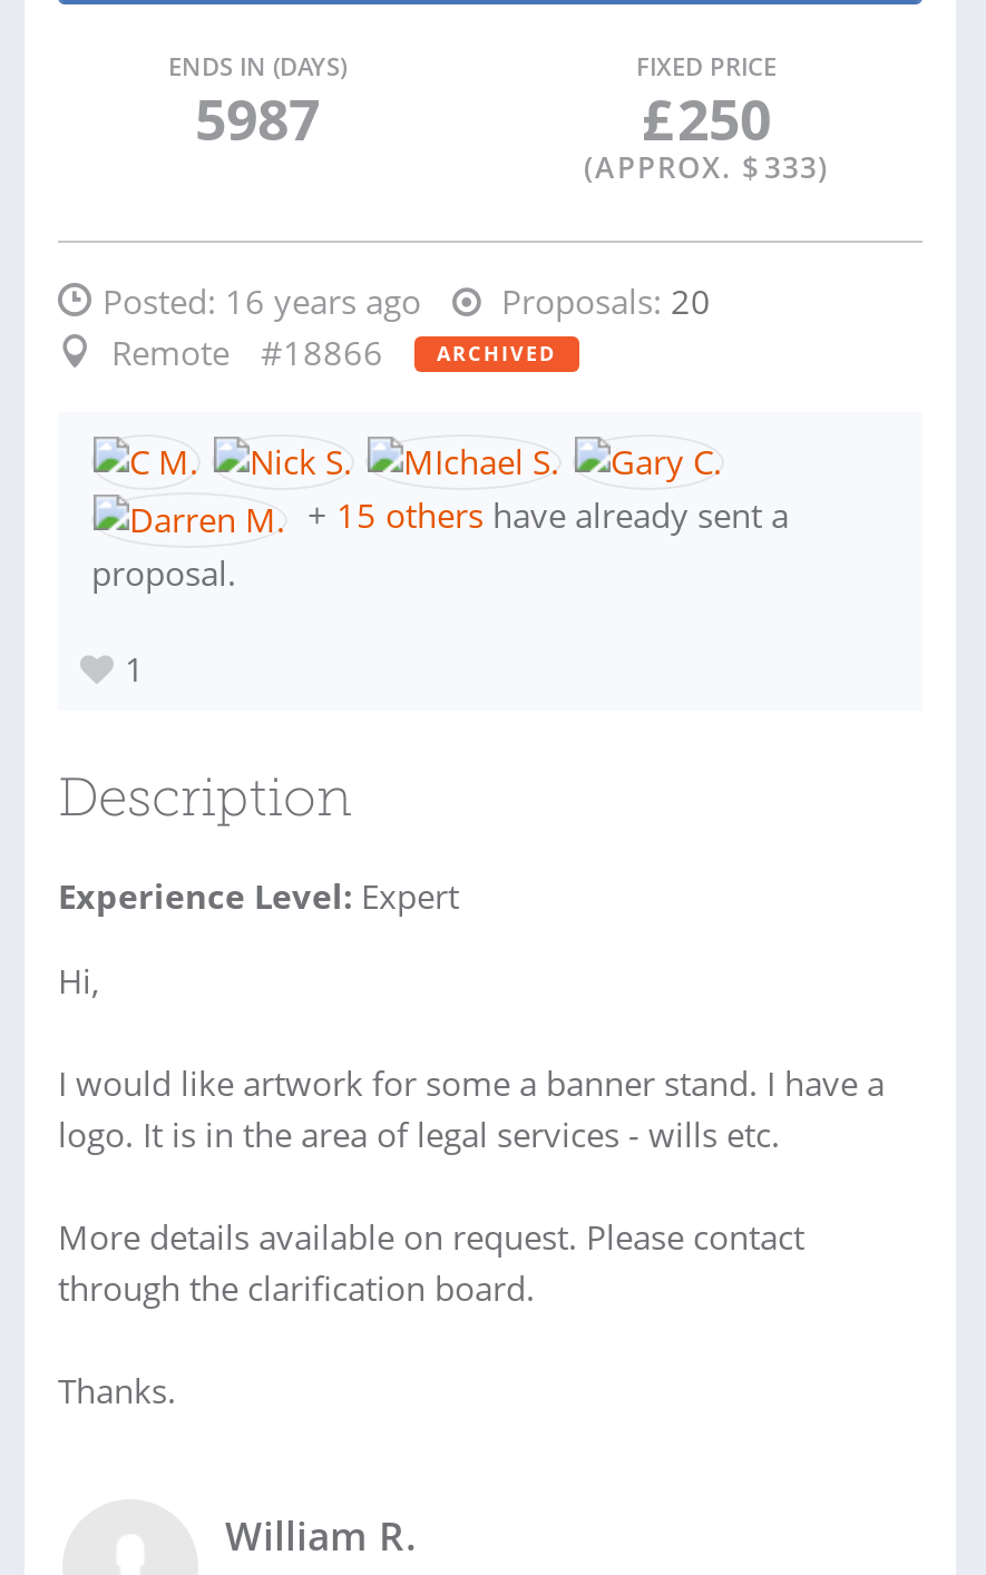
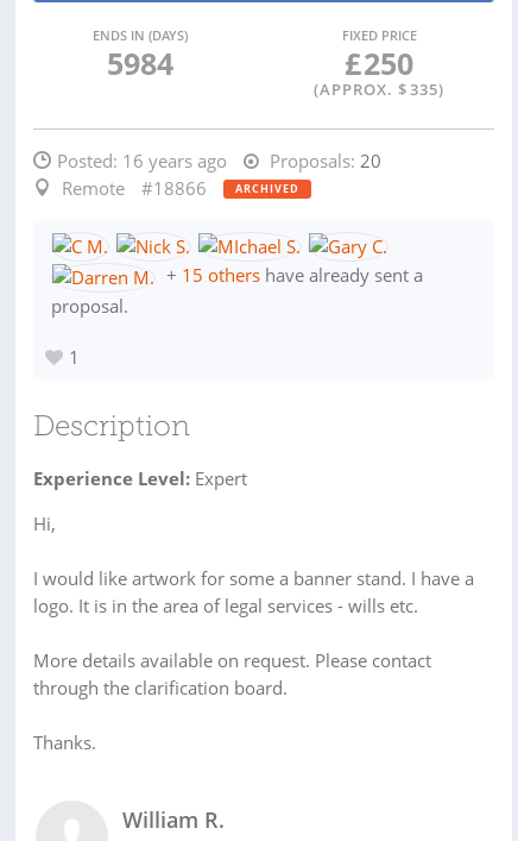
- 5987
+ 5984

- (APPROX. $ 333)
+ (APPROX. $ 335)
